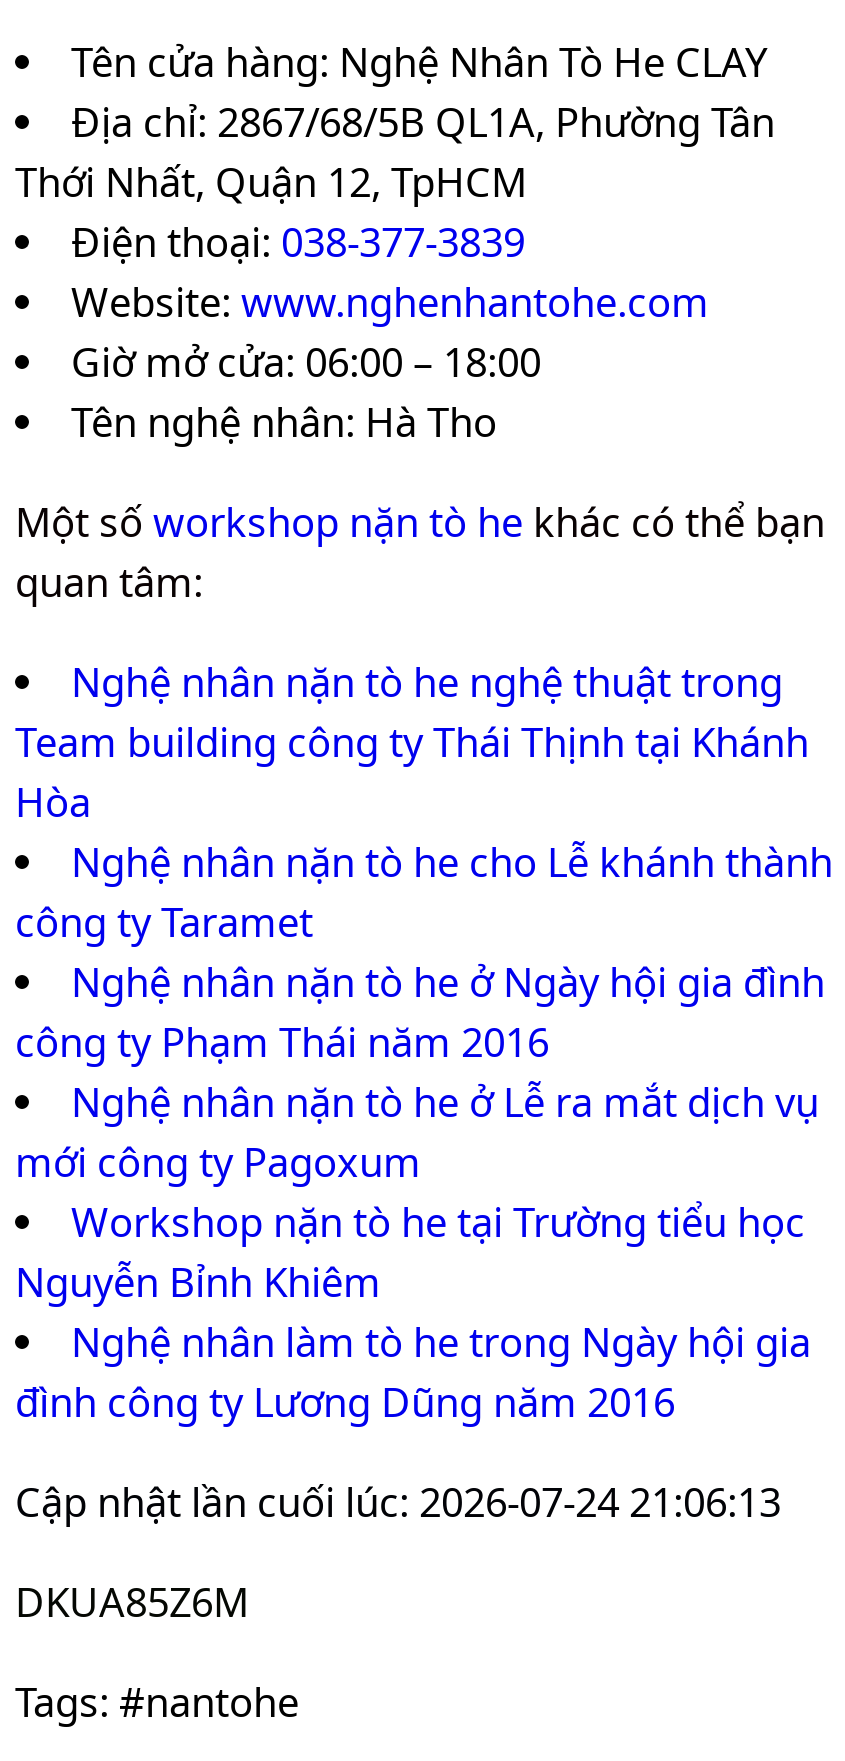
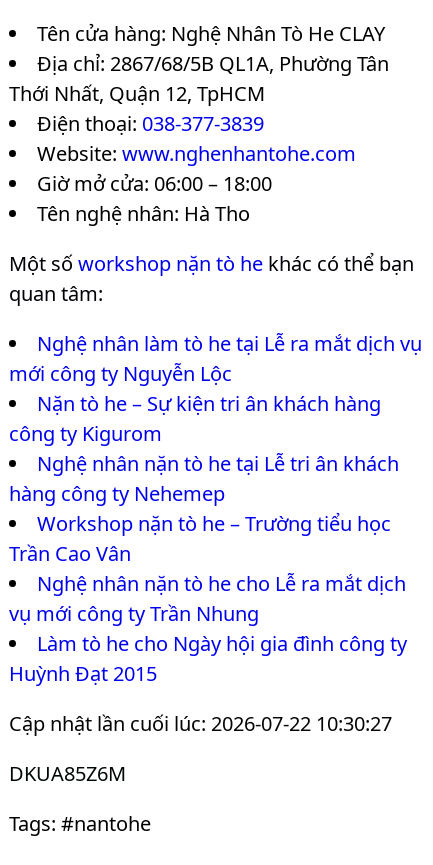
- Nghệ nhân nặn tò he nghệ thuật trong
- Team building công ty Thái Thịnh tại Khánh
- Hòa
- Nghệ nhân nặn tò he cho Lễ khánh thành
- công ty Taramet
- Nghệ nhân nặn tò he ở Ngày hội gia đình
- công ty Phạm Thái năm 2016
- Nghệ nhân nặn tò he ở Lễ ra mắt dịch vụ
- mới công ty Pagoxum
- Workshop nặn tò he tại Trường tiểu học
- Nguyễn Bỉnh Khiêm
- Nghệ nhân làm tò he trong Ngày hội gia
- đình công ty Lương Dũng năm 2016
+ Nghệ nhân làm tò he tại Lễ ra mắt dịch vụ
+ mới công ty Nguyễn Lộc
+ Nặn tò he – Sự kiện tri ân khách hàng
+ công ty Kigurom
+ Nghệ nhân nặn tò he tại Lễ tri ân khách
+ hàng công ty Nehemep
+ Workshop nặn tò he – Trường tiểu học
+ Trần Cao Vân
+ Nghệ nhân nặn tò he cho Lễ ra mắt dịch
+ vụ mới công ty Trần Nhung
+ Làm tò he cho Ngày hội gia đình công ty
+ Huỳnh Đạt 2015

- Cập nhật lần cuối lúc: 2026-07-24 21:06:13
+ Cập nhật lần cuối lúc: 2026-07-22 10:30:27
